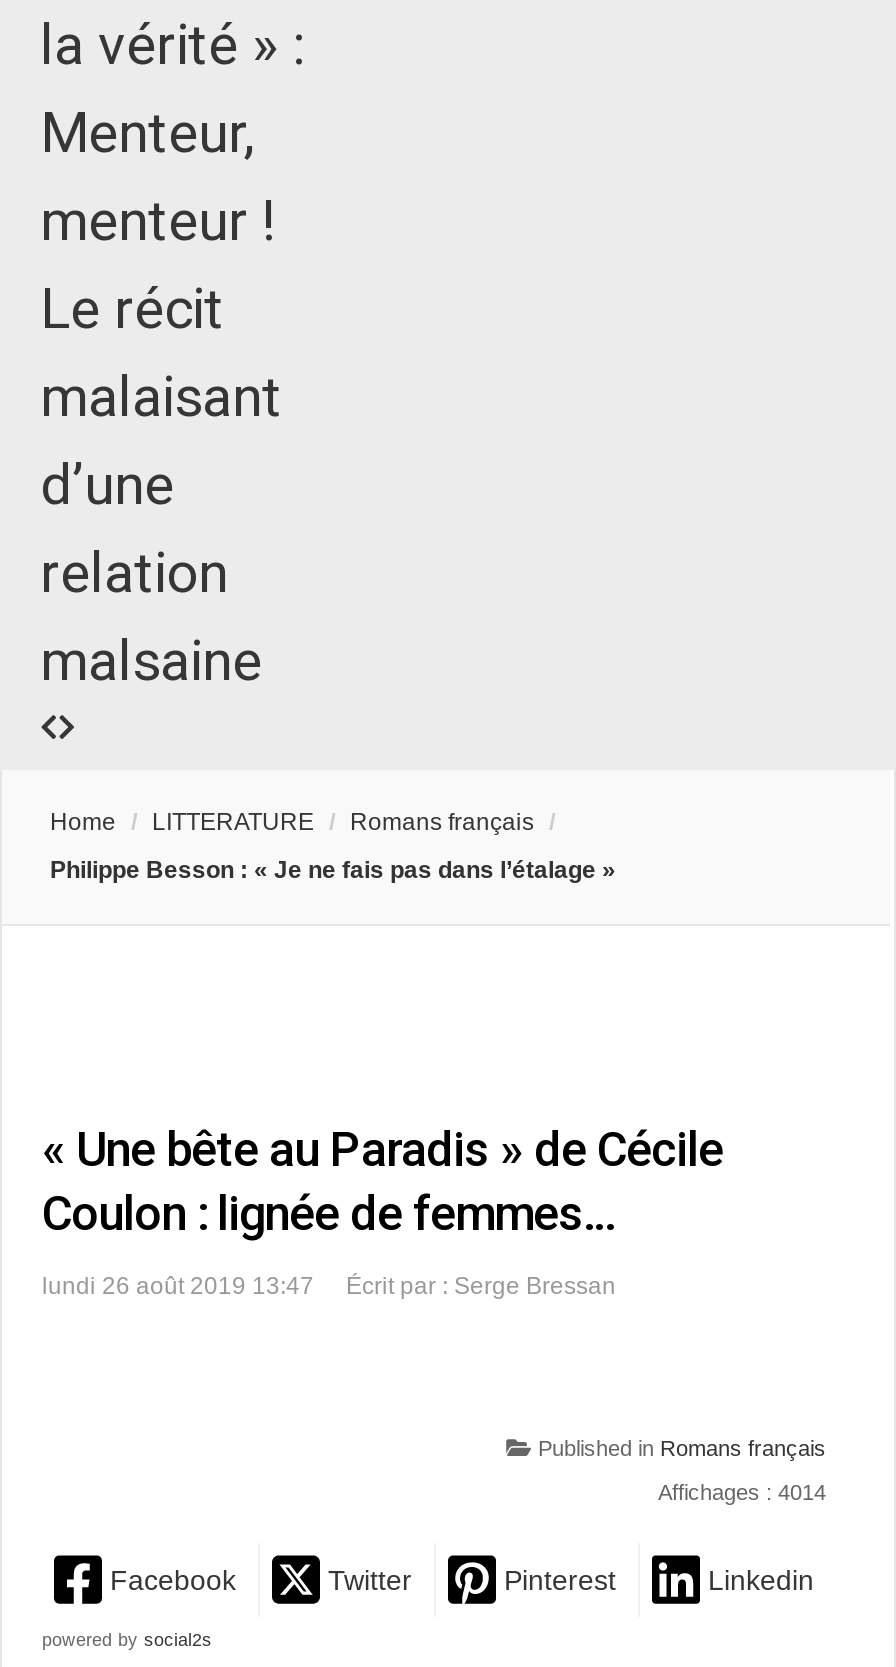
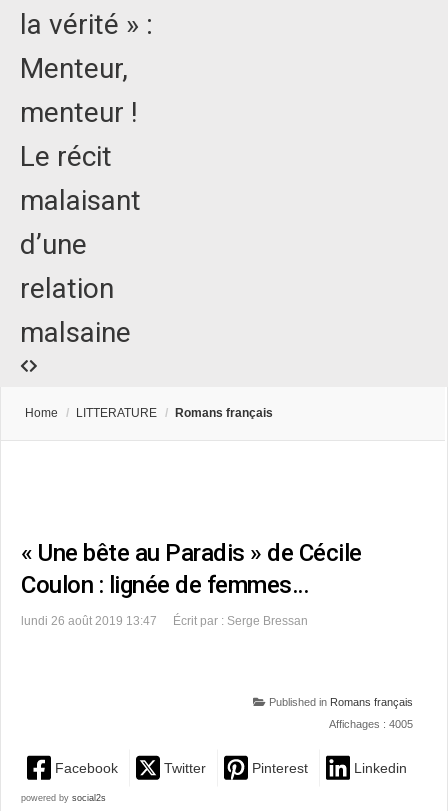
- Home / LITTERATURE / Romans français /
- Philippe Besson : « Je ne fais pas dans l’étalage »
+ Home / LITTERATURE / Romans français

- Affichages : 4014
+ Affichages : 4005
